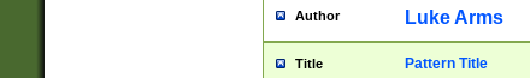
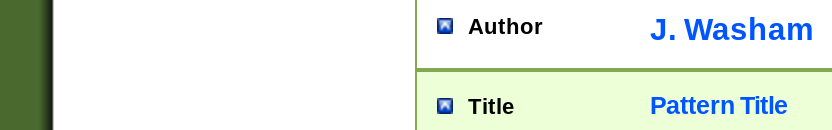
- Luke Arms
+ J. Washam
